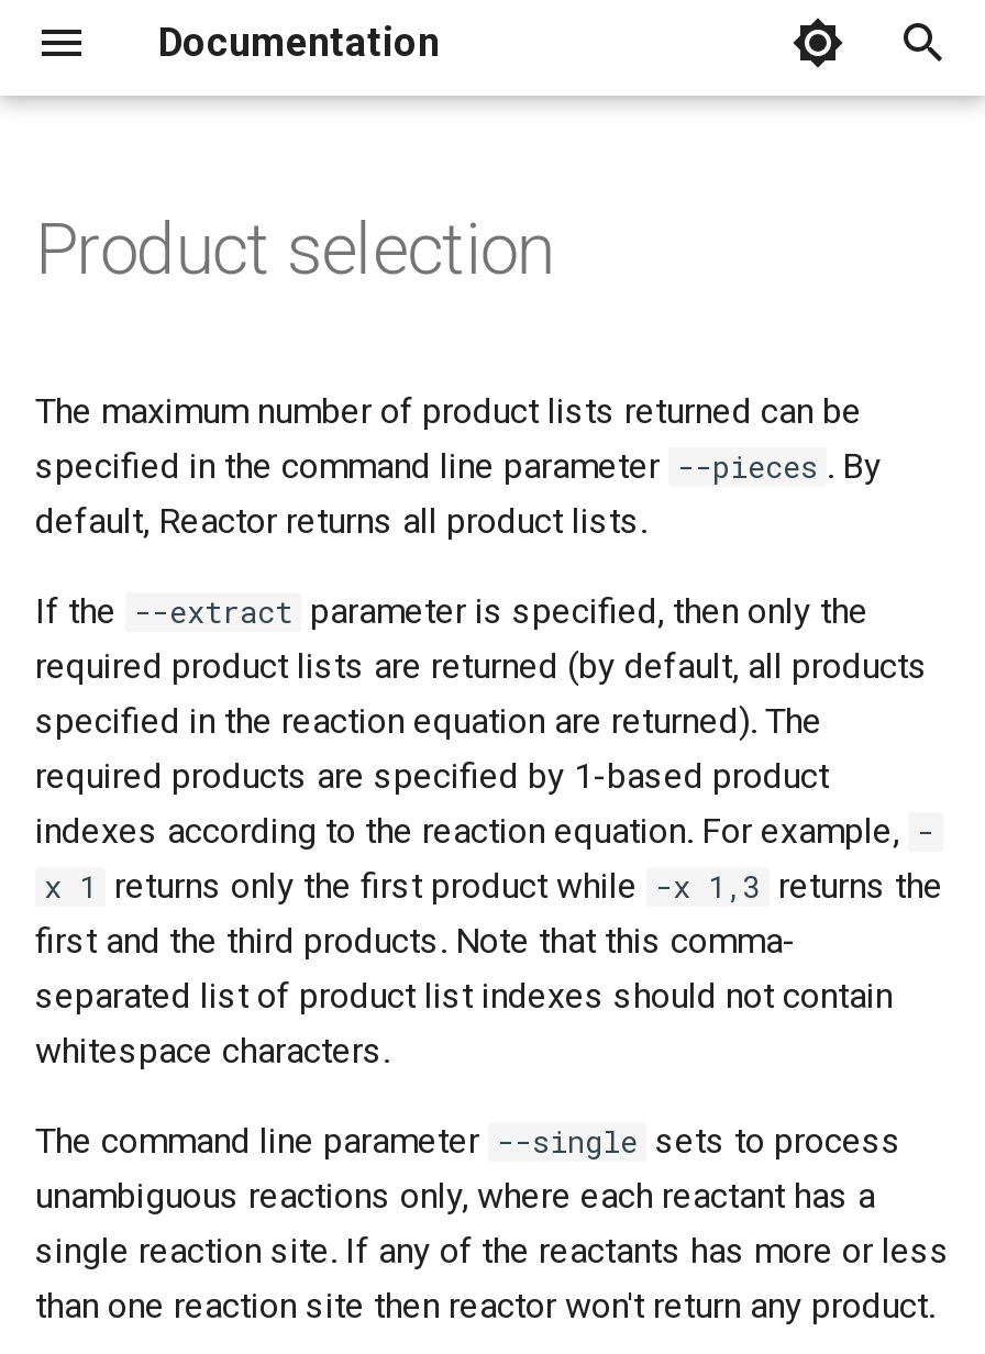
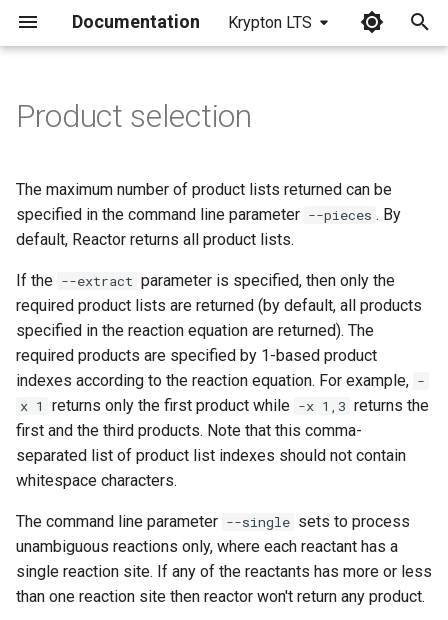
+ Krypton LTS
